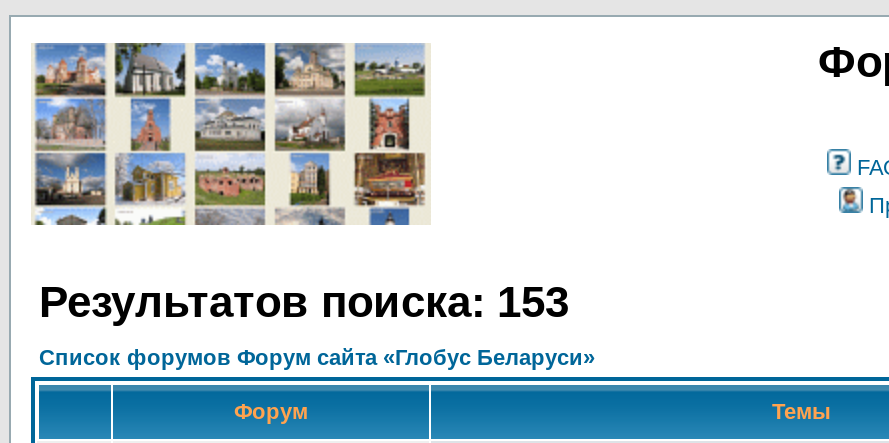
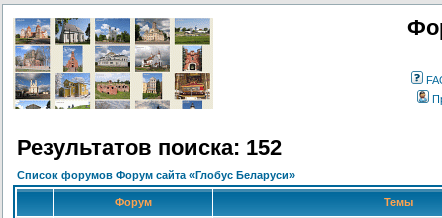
- Результатов поиска: 153
+ Результатов поиска: 152
